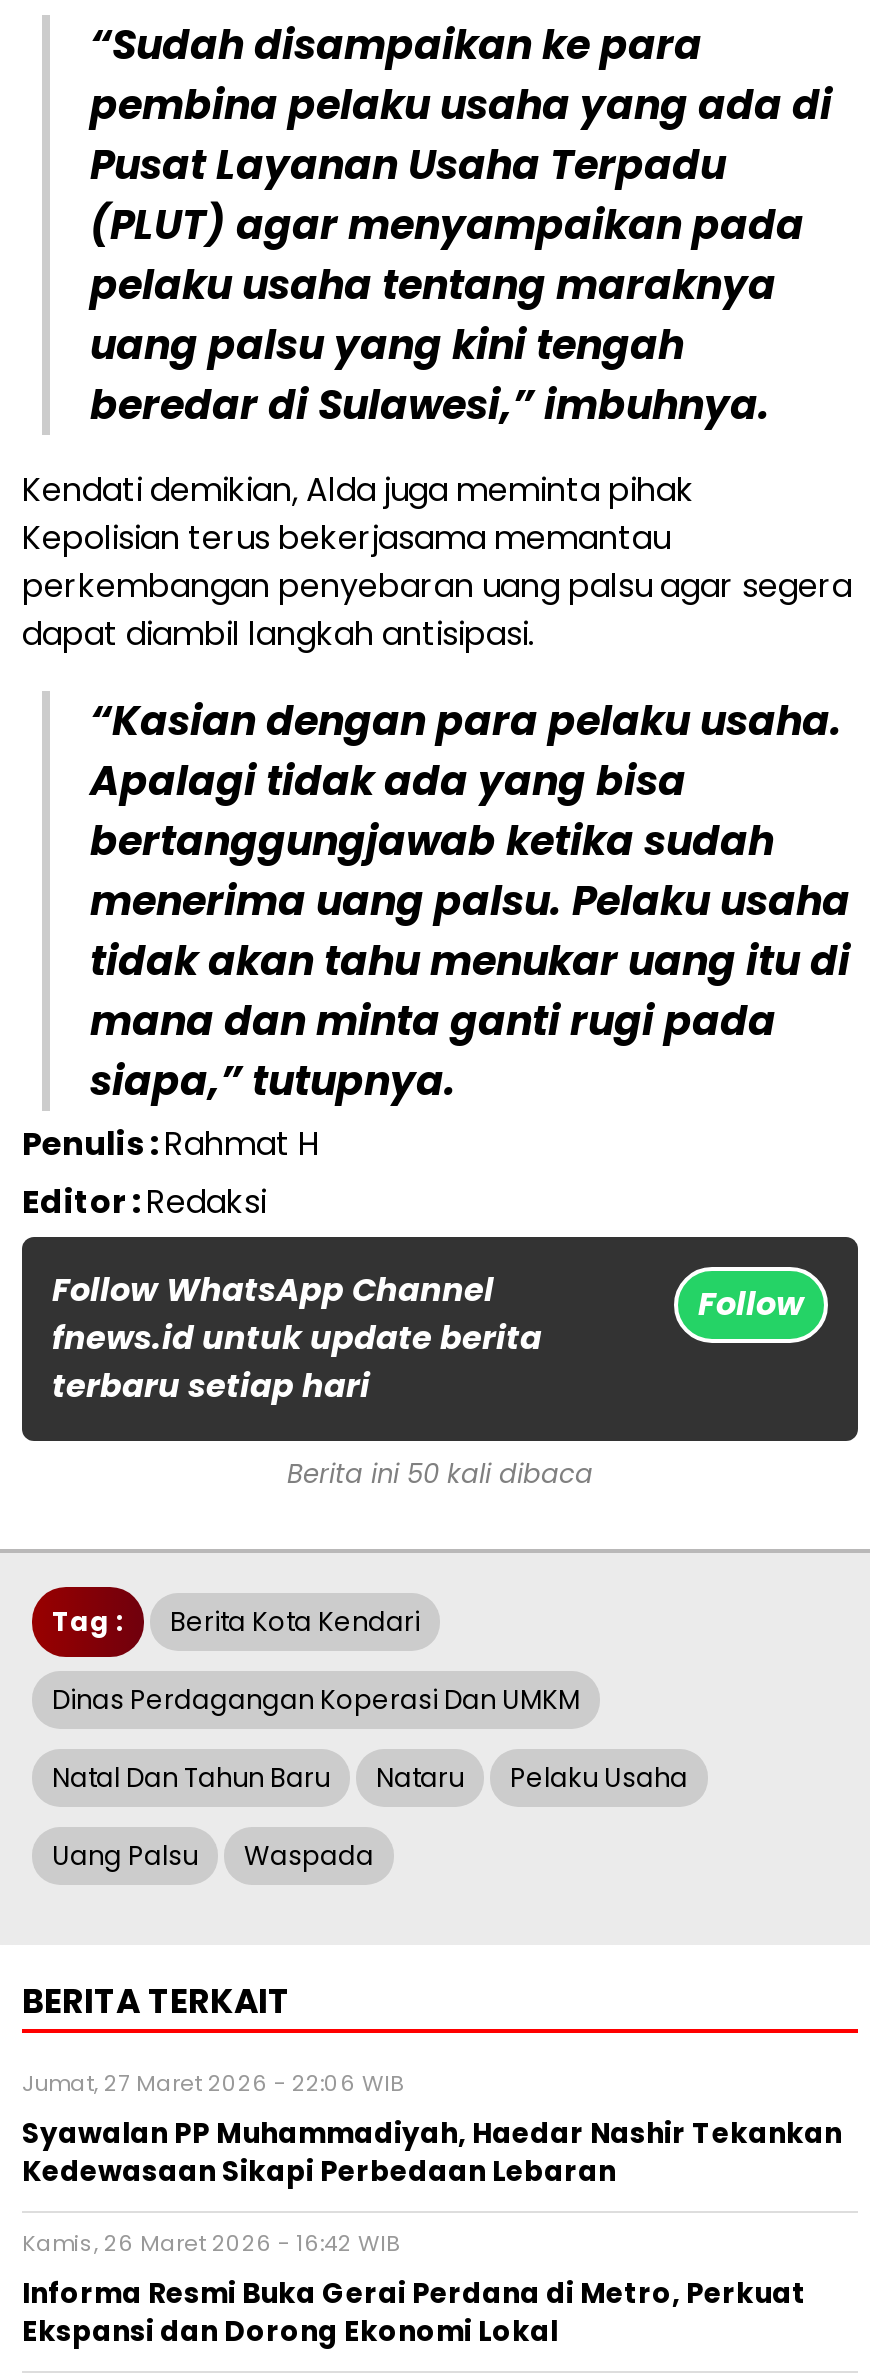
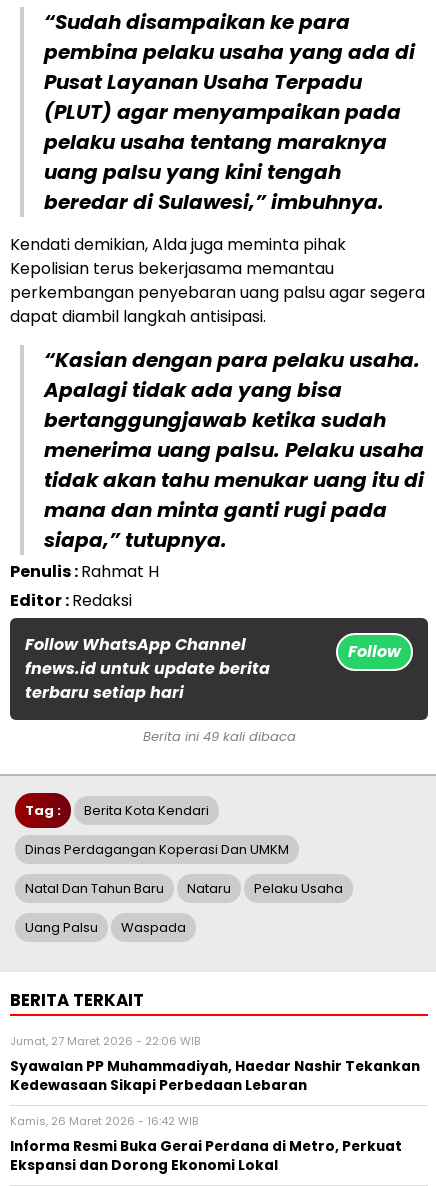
- Berita ini 50 kali dibaca
+ Berita ini 49 kali dibaca
